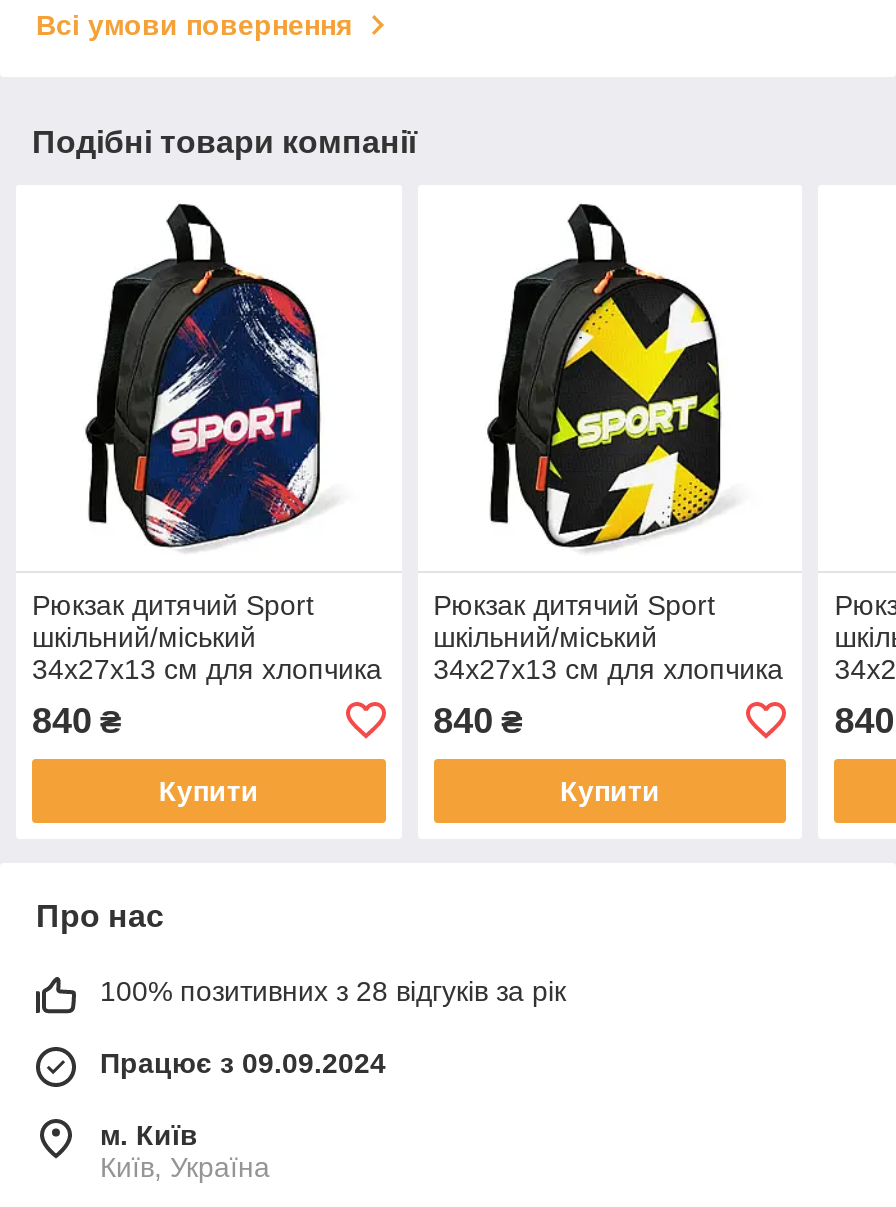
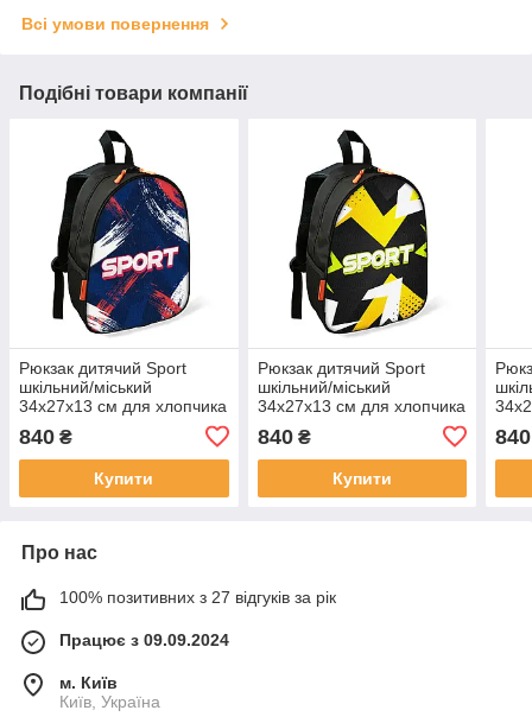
- 100% позитивних з 28 відгуків за рік
+ 100% позитивних з 27 відгуків за рік
